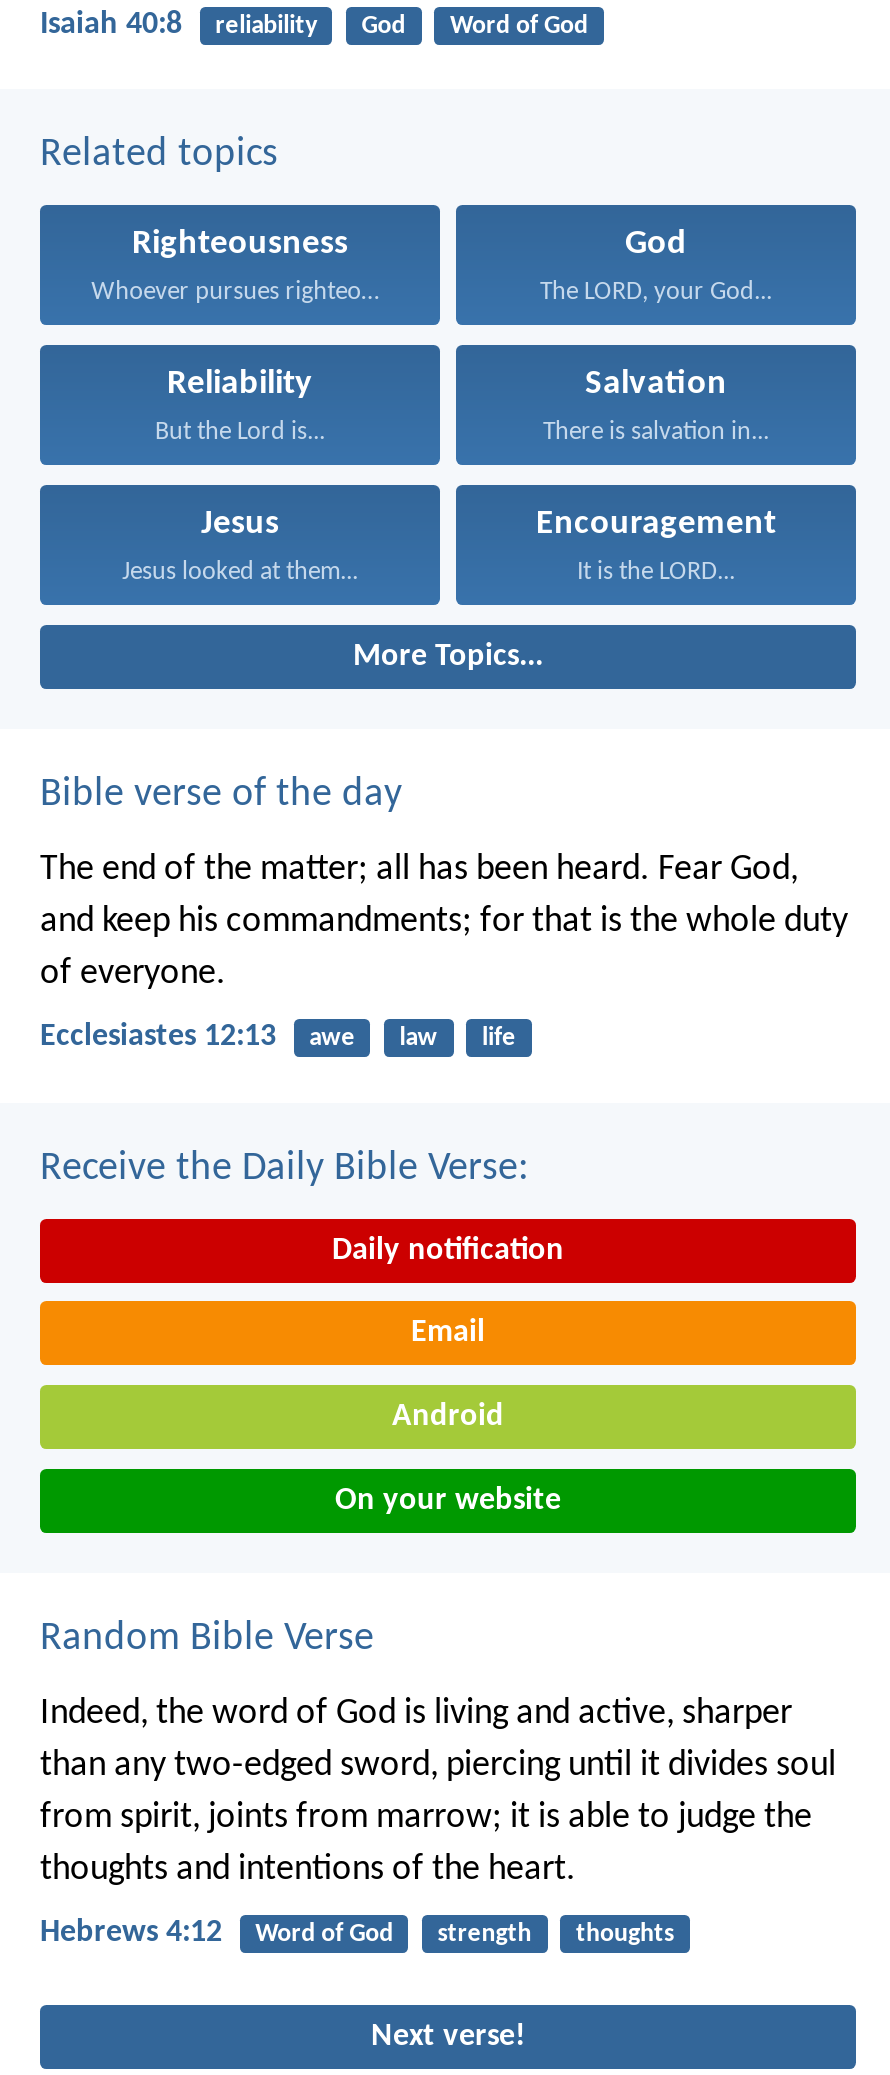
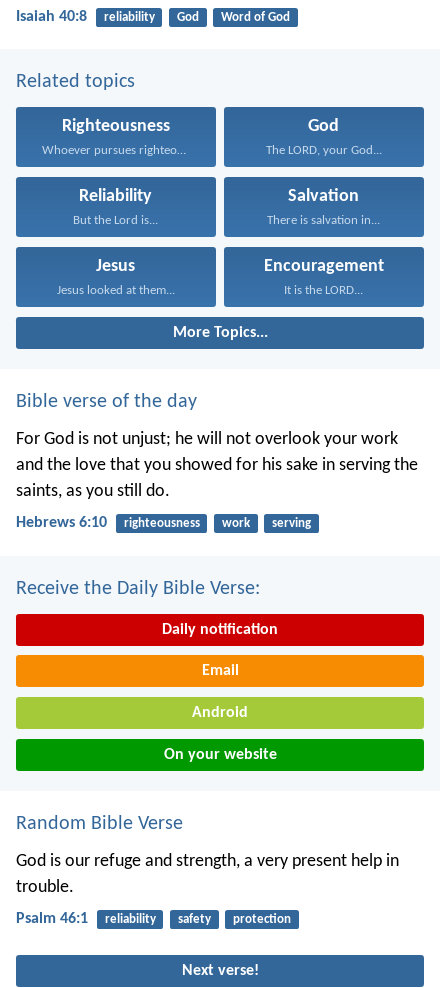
- The end of the matter; all has been heard. Fear God,
- and keep his commandments; for that is the whole duty
- of everyone.
+ For God is not unjust; he will not overlook your work
+ and the love that you showed for his sake in serving the
+ saints, as you still do.

- Ecclesiastes 12:13
- awe
- law
- life
+ Hebrews 6:10
+ righteousness
+ work
+ serving

- Indeed, the word of God is living and active, sharper
- than any two-edged sword, piercing until it divides soul
- from spirit, joints from marrow; it is able to judge the
- thoughts and intentions of the heart.
+ God is our refuge and strength, a very present help in
+ trouble.

- Hebrews 4:12
- Word of God
- strength
- thoughts
+ Psalm 46:1
+ reliability
+ safety
+ protection
